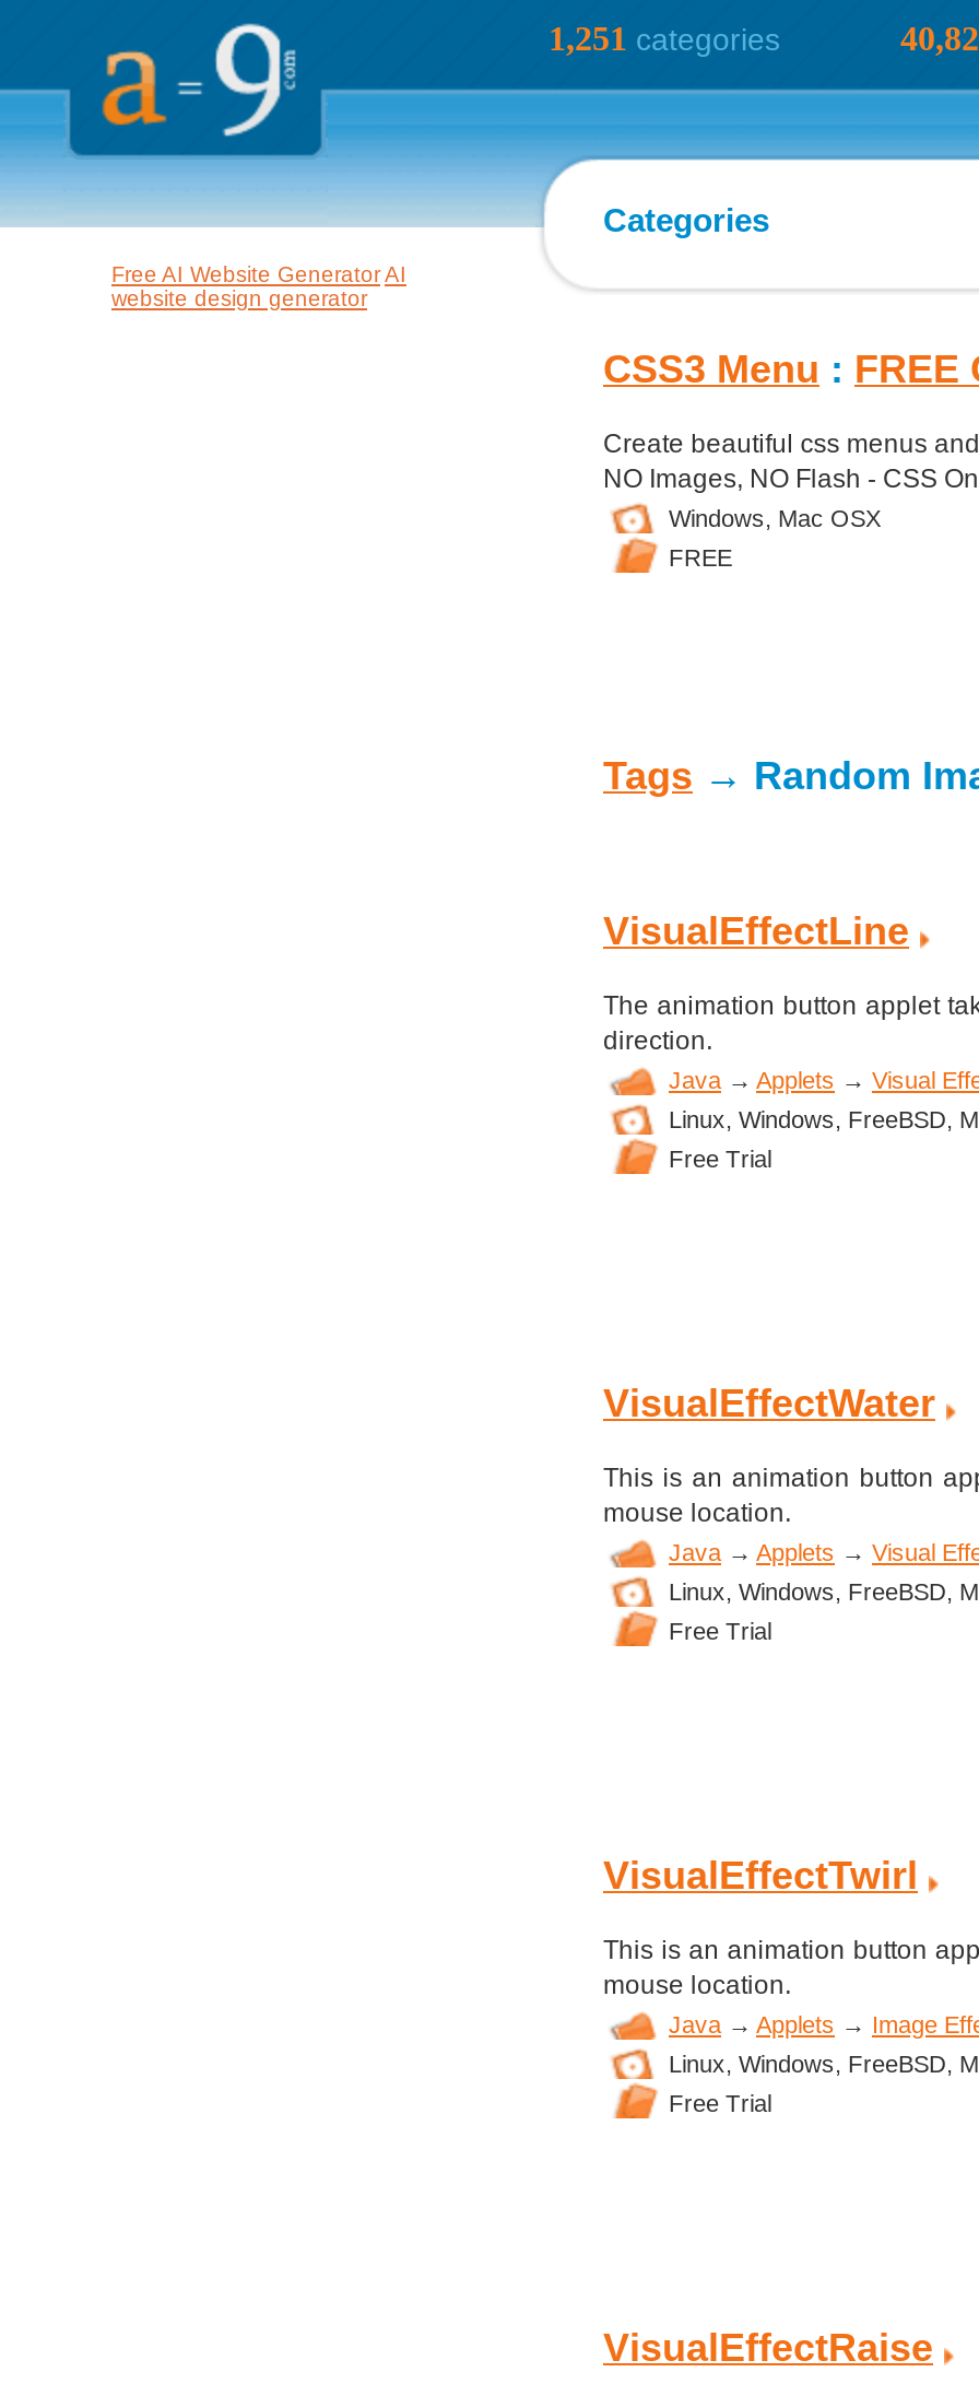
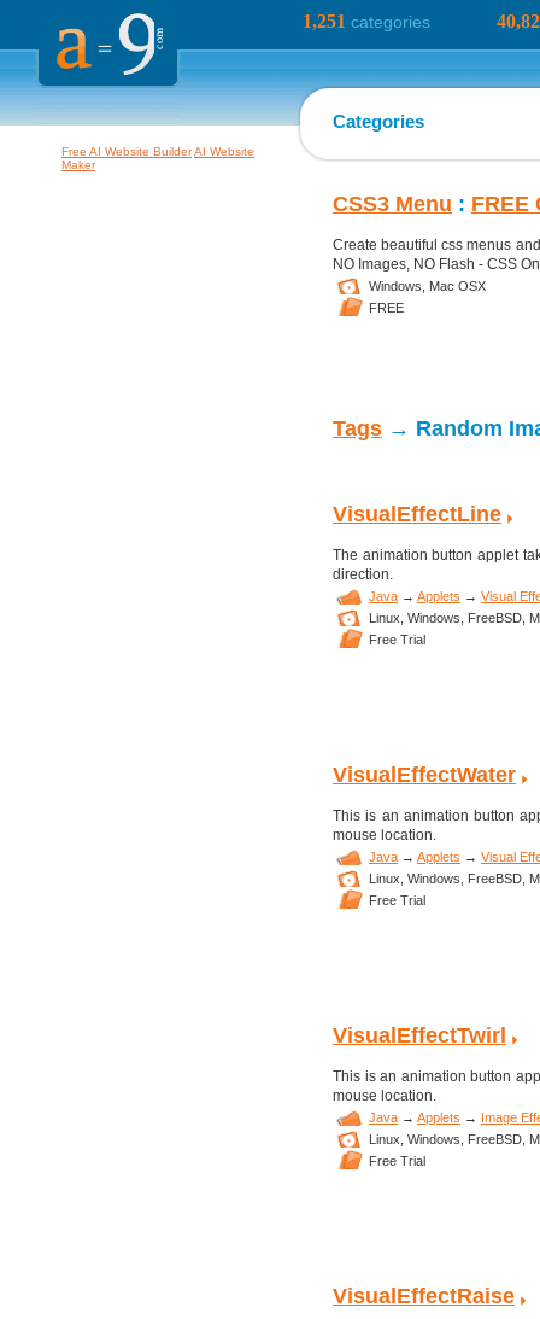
- Free AI Website Generator AI
- website design generator
+ Free AI Website Builder AI Website
+ Maker
